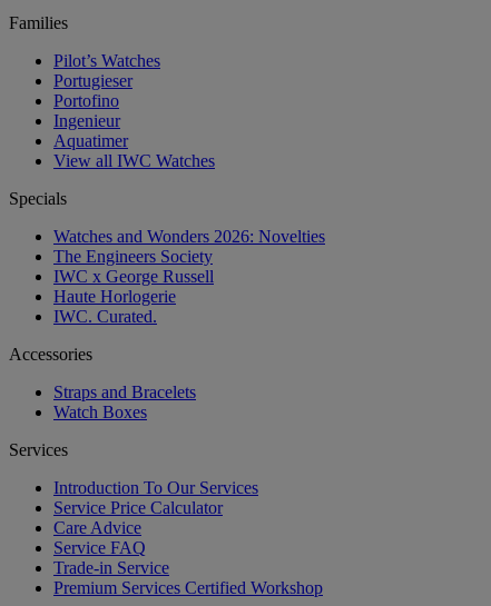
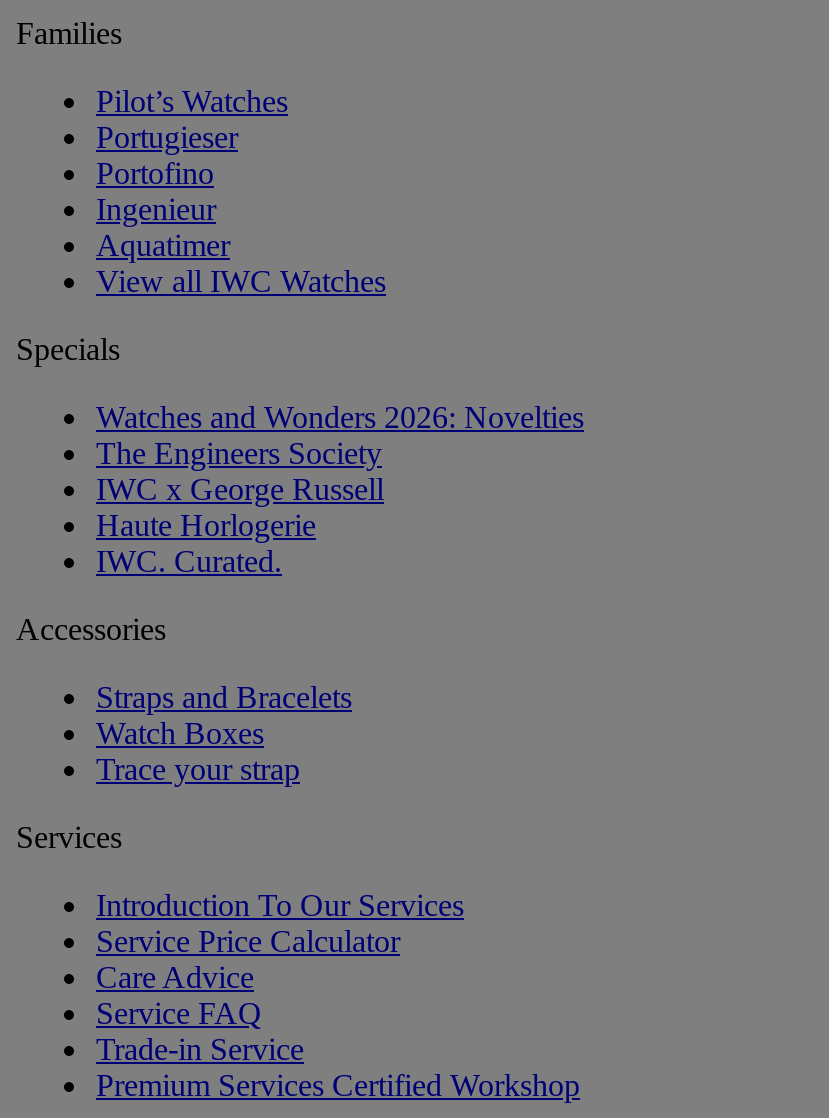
+ Trace your strap
